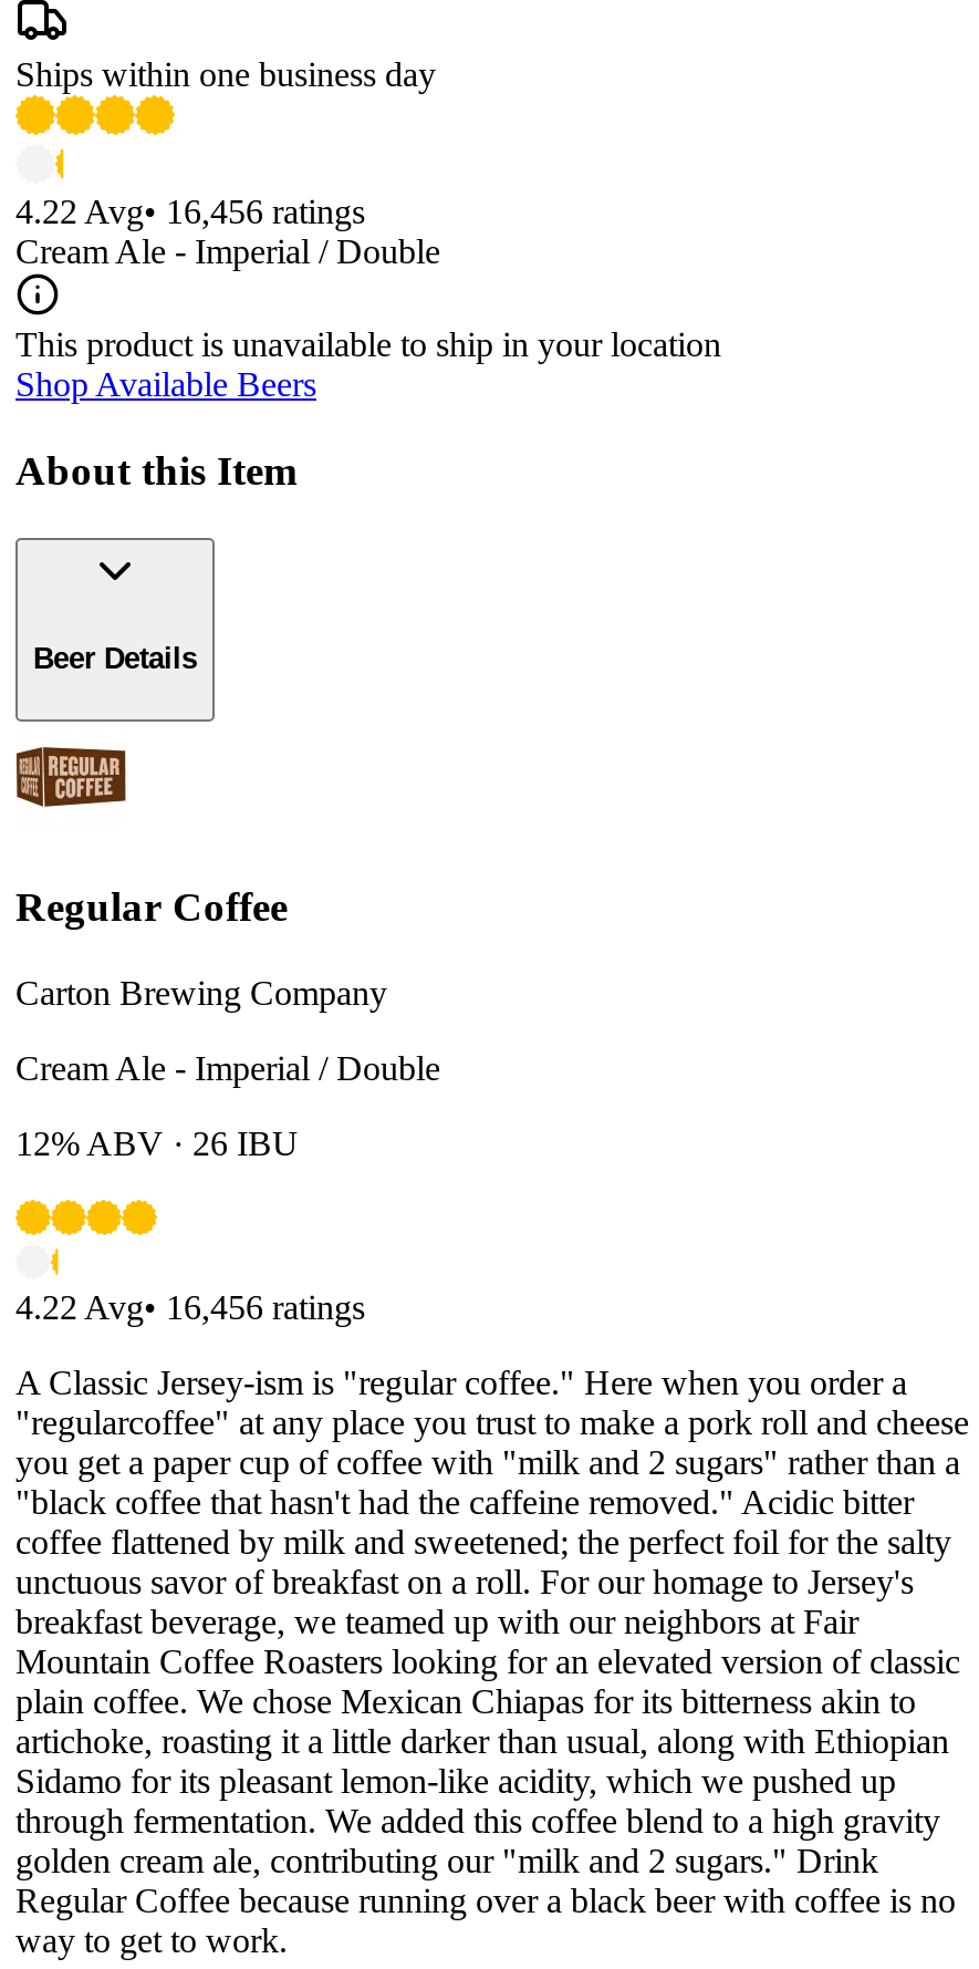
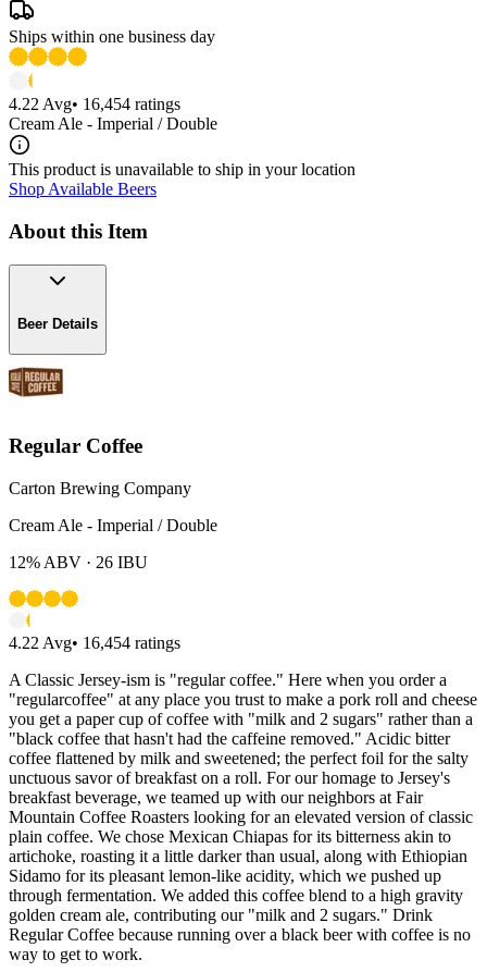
- 4.22 Avg• 16,456 ratings
+ 4.22 Avg• 16,454 ratings

- 4.22 Avg• 16,456 ratings
+ 4.22 Avg• 16,454 ratings
